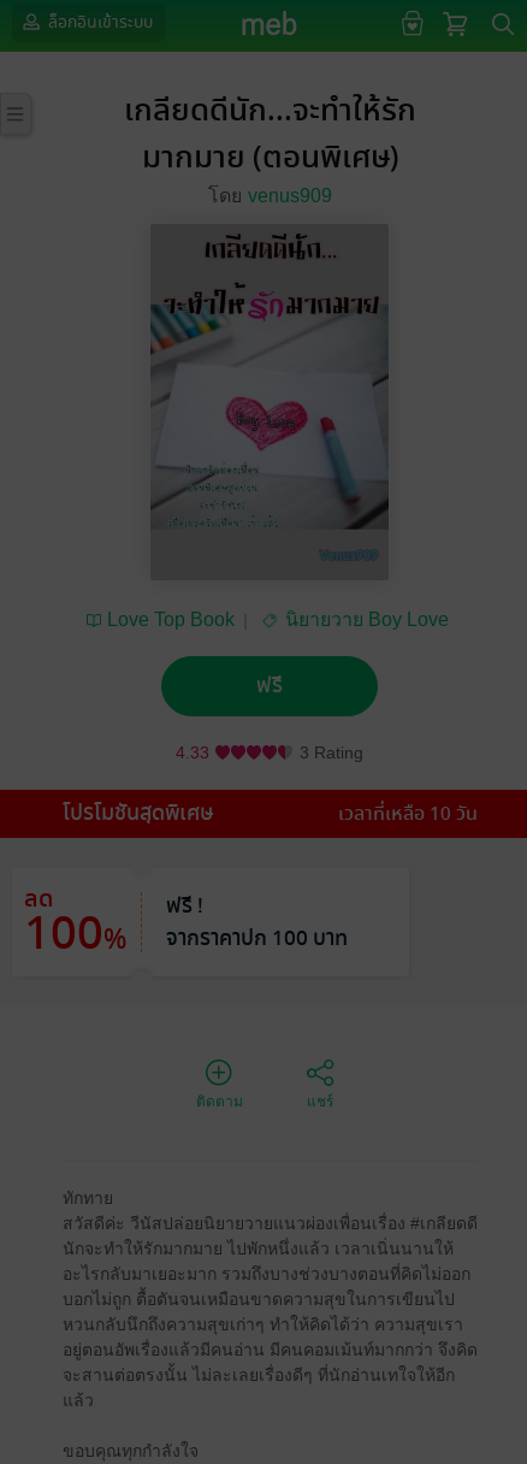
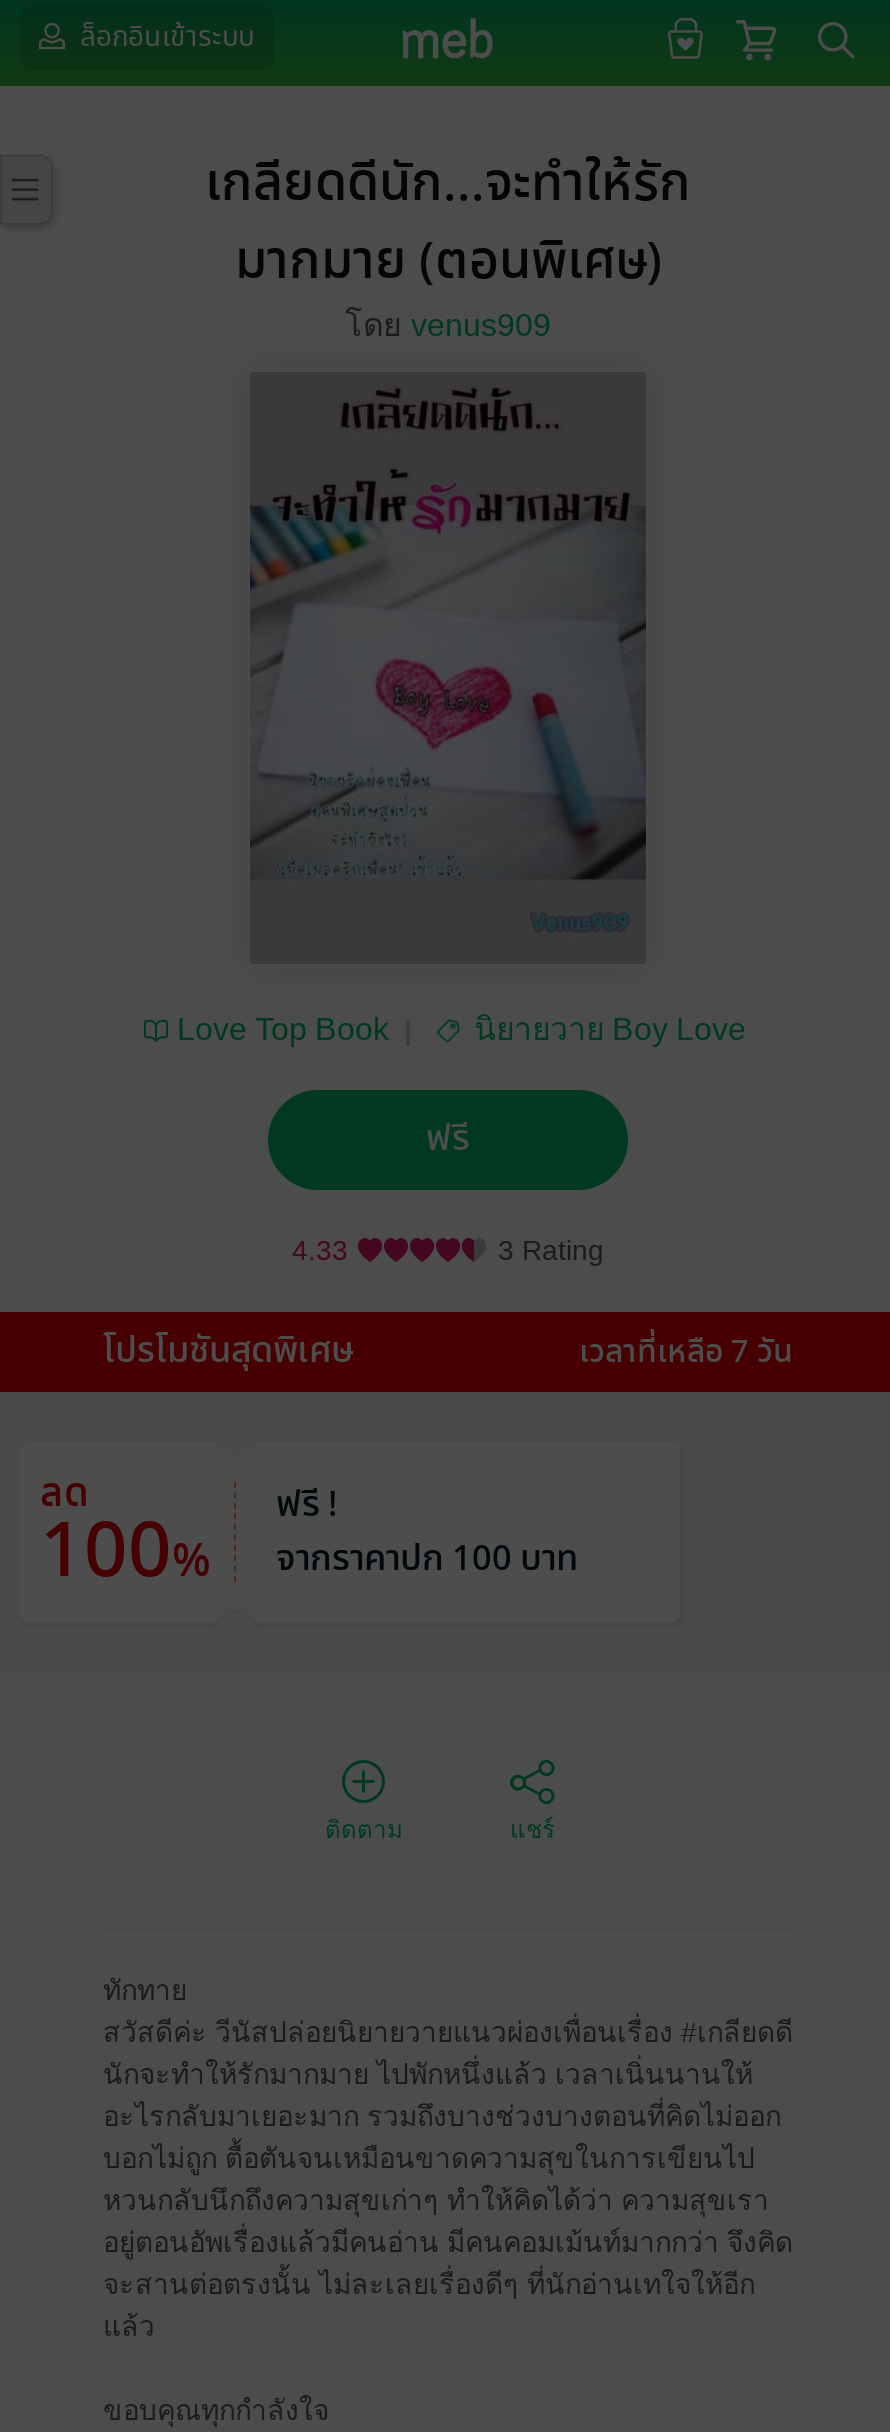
- เวลาที่เหลือ 10 วัน
+ เวลาที่เหลือ 7 วัน
